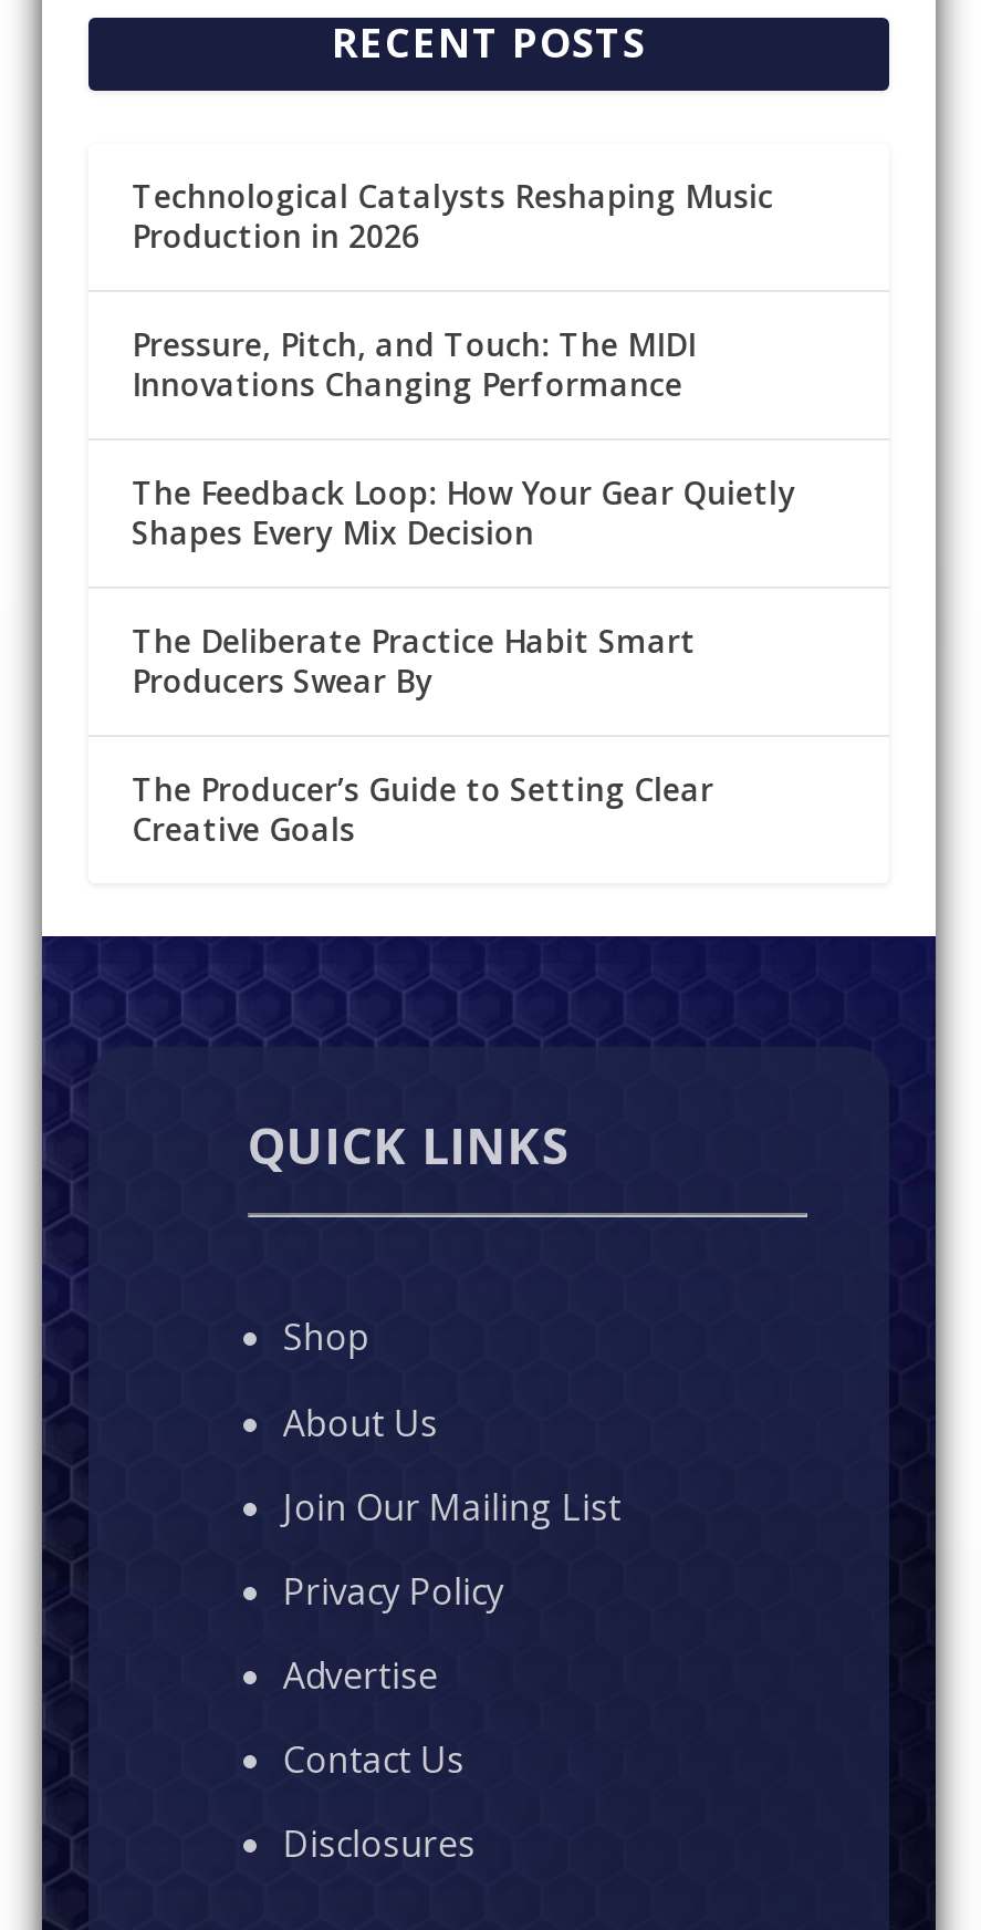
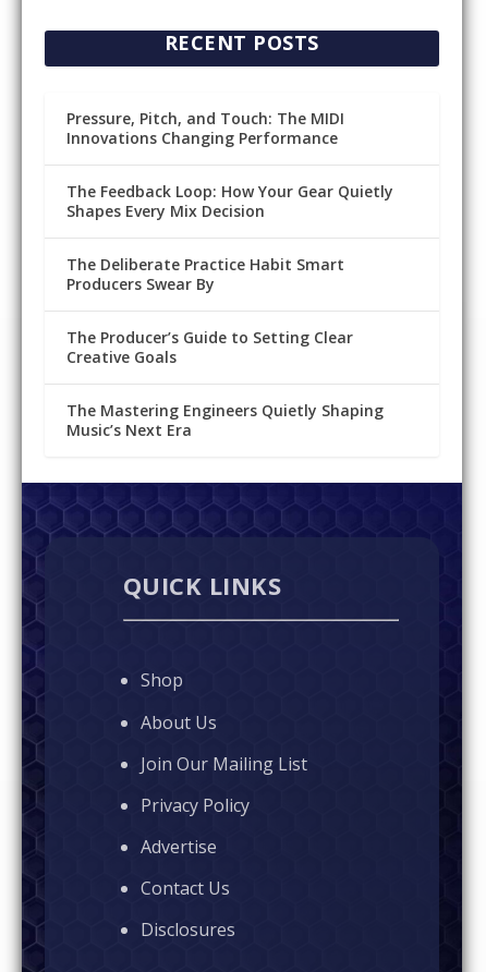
- Technological Catalysts Reshaping Music
- Production in 2026

moved up: Pressure, Pitch, and Touch: The MIDI | Innovations Changing Performance | The Feedback Loop: How Your Gear Quietly | Shapes Every Mix Decision | The Deliberate Practice Habit Smart | Producers Swear By | The Producer’s Guide to Setting Clear | Creative Goals

+ The Mastering Engineers Quietly Shaping
+ Music’s Next Era
